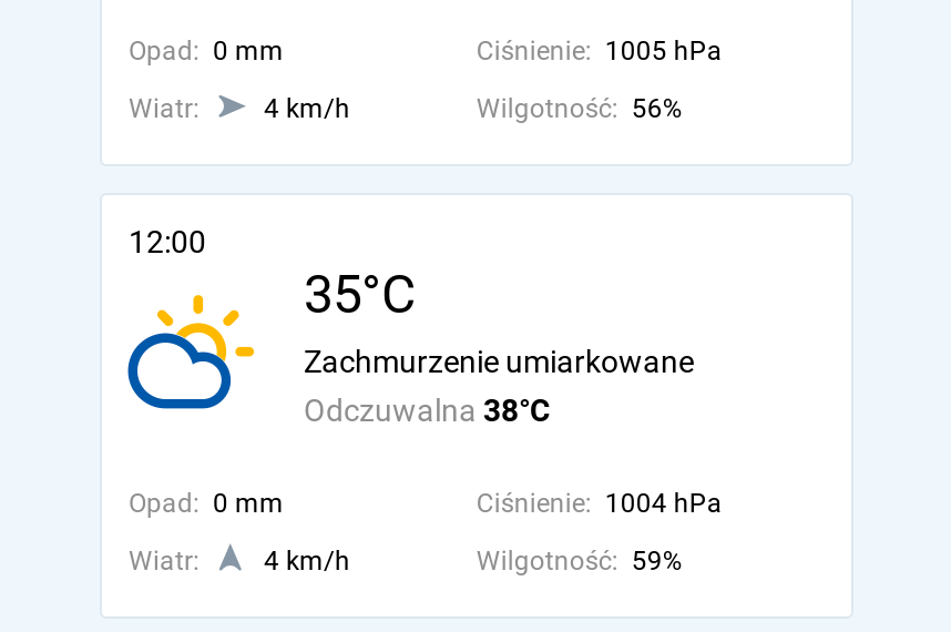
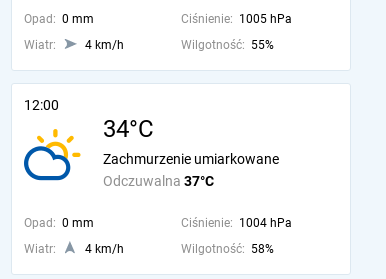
- Wilgotność: 56%
+ Wilgotność: 55%

- 35°C
+ 34°C

- Odczuwalna 38°C
+ Odczuwalna 37°C

- Wilgotność: 59%
+ Wilgotność: 58%
